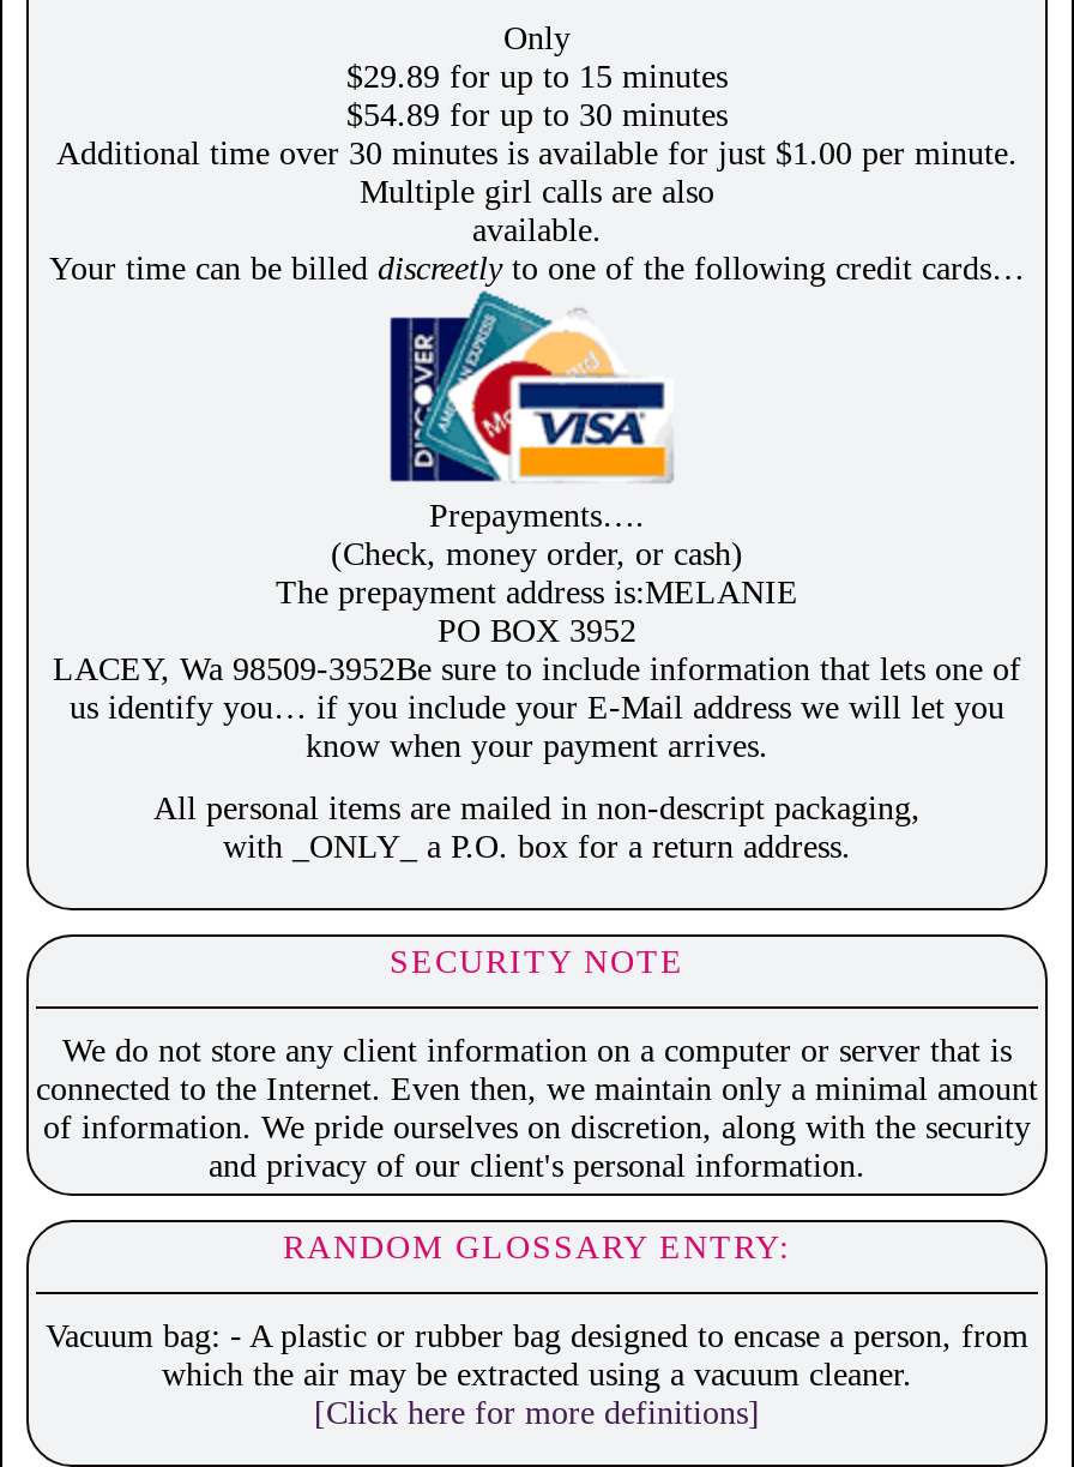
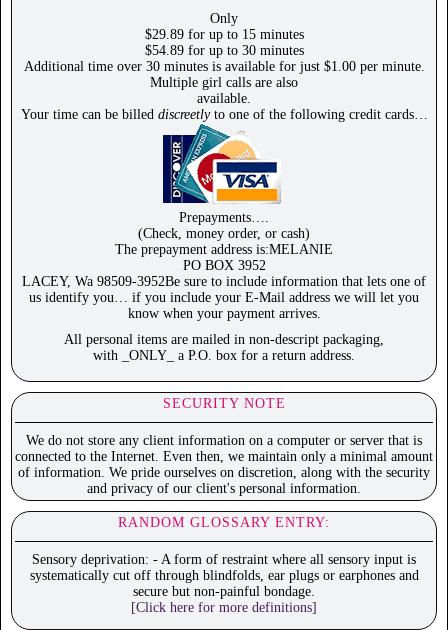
- Vacuum bag: - A plastic or rubber bag designed to encase a person, from
- which the air may be extracted using a vacuum cleaner.
+ Sensory deprivation: - A form of restraint where all sensory input is
+ systematically cut off through blindfolds, ear plugs or earphones and
+ secure but non-painful bondage.
